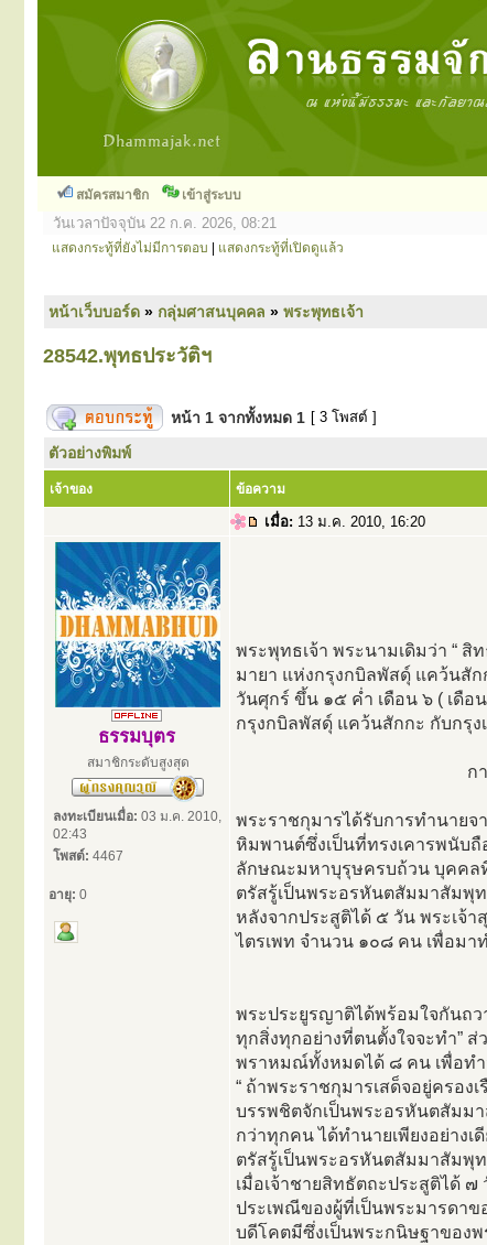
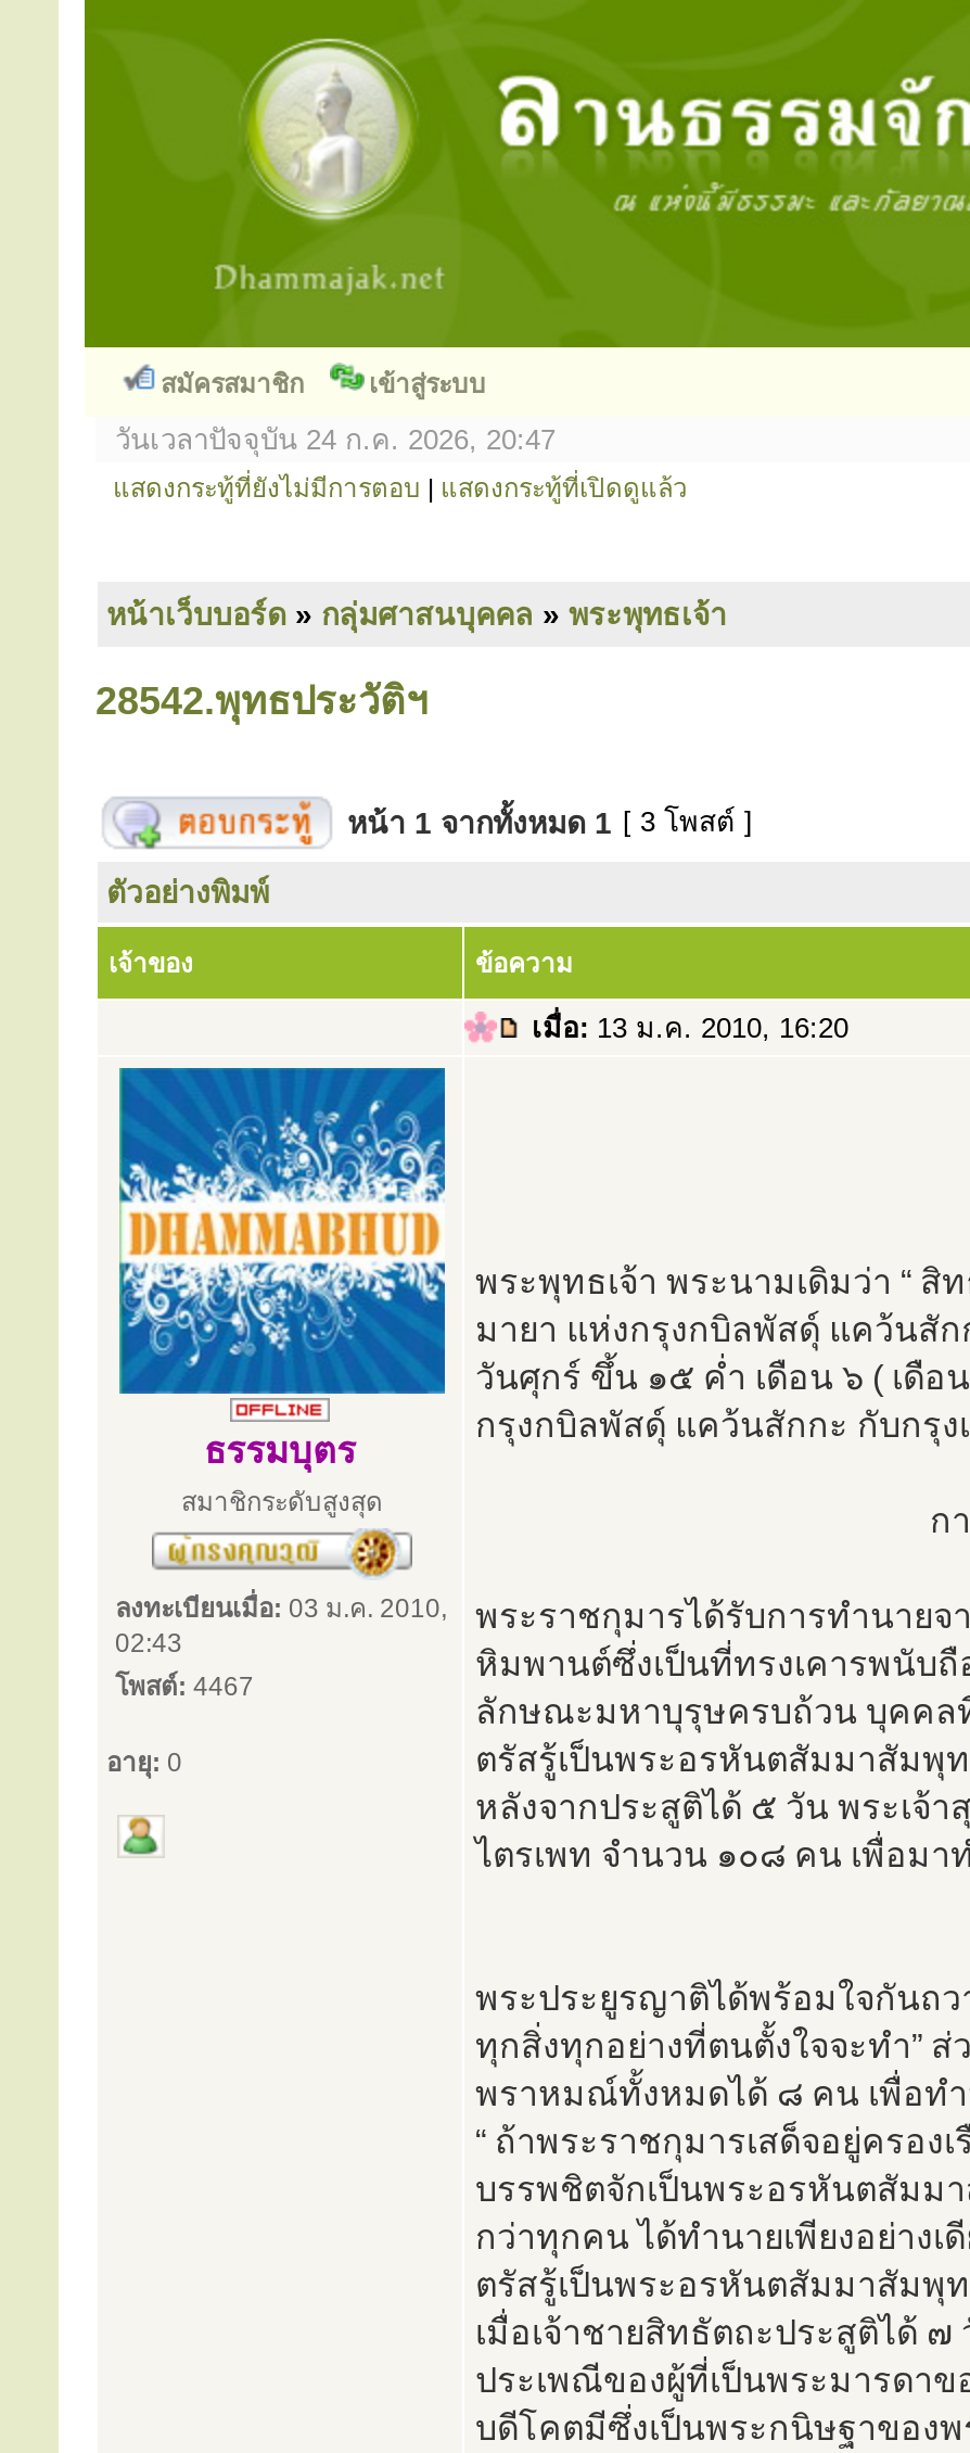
- วันเวลาปัจจุบัน 22 ก.ค. 2026, 08:21
+ วันเวลาปัจจุบัน 24 ก.ค. 2026, 20:47
